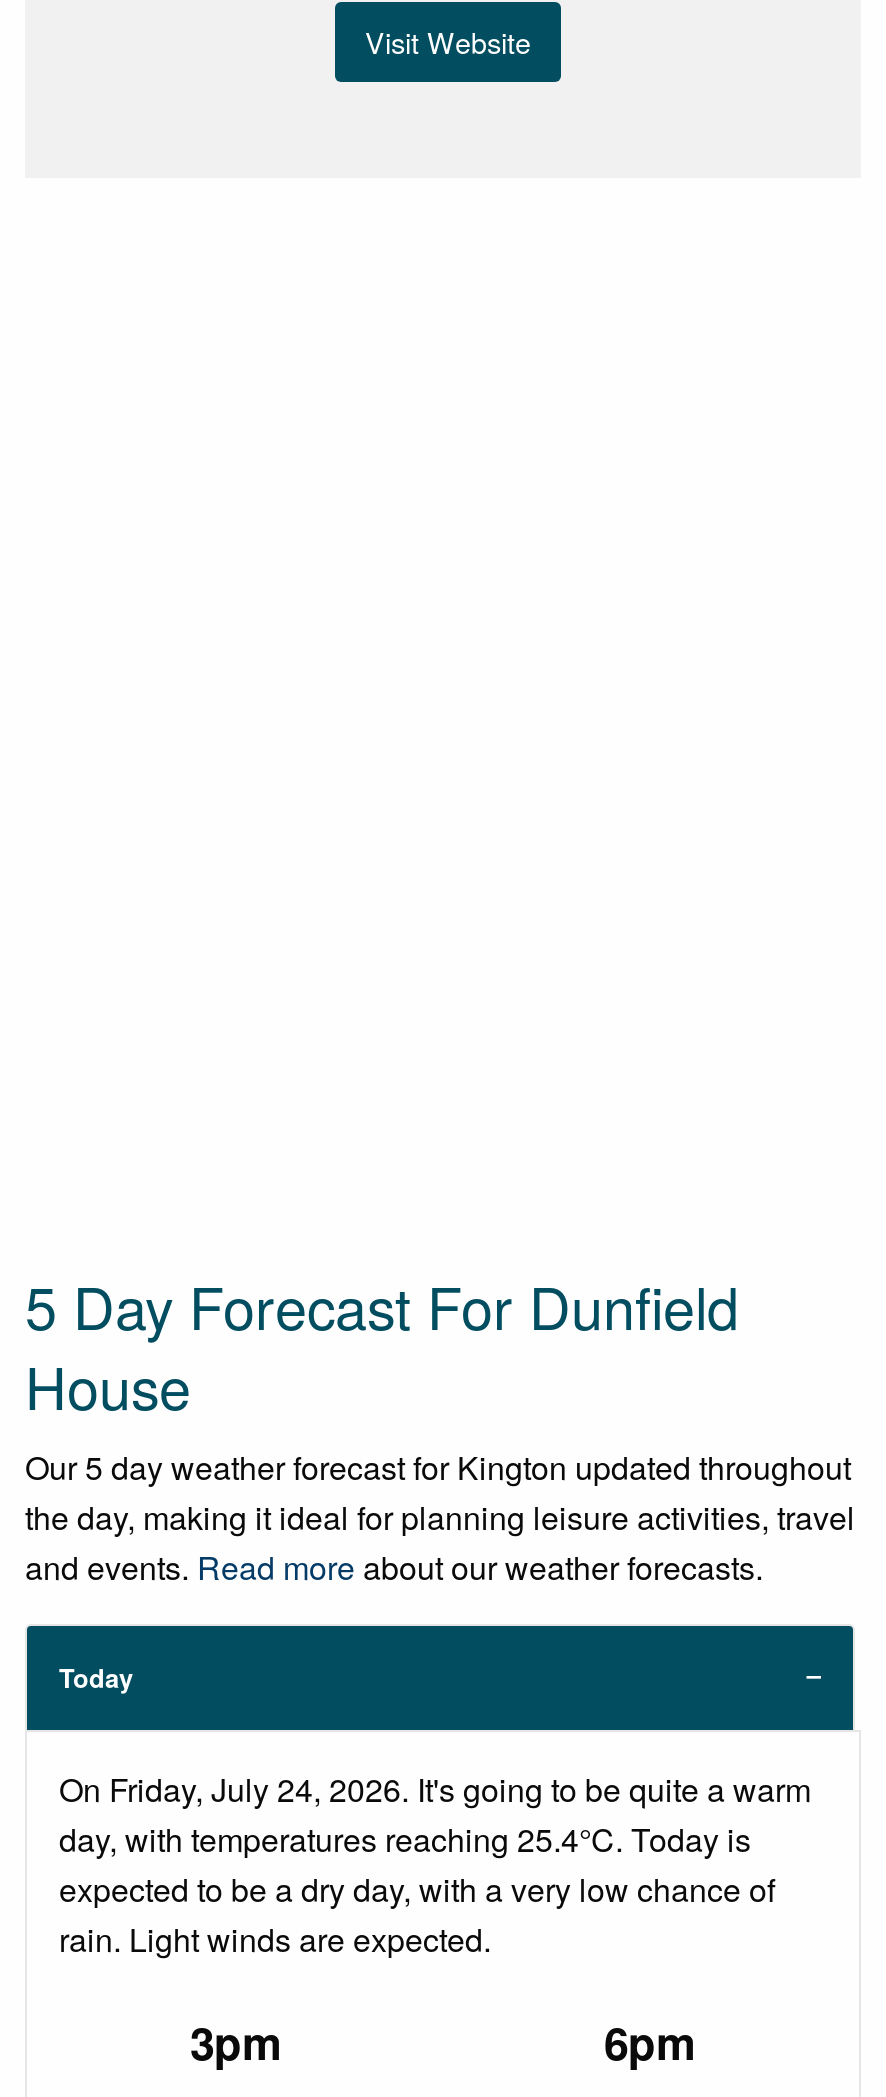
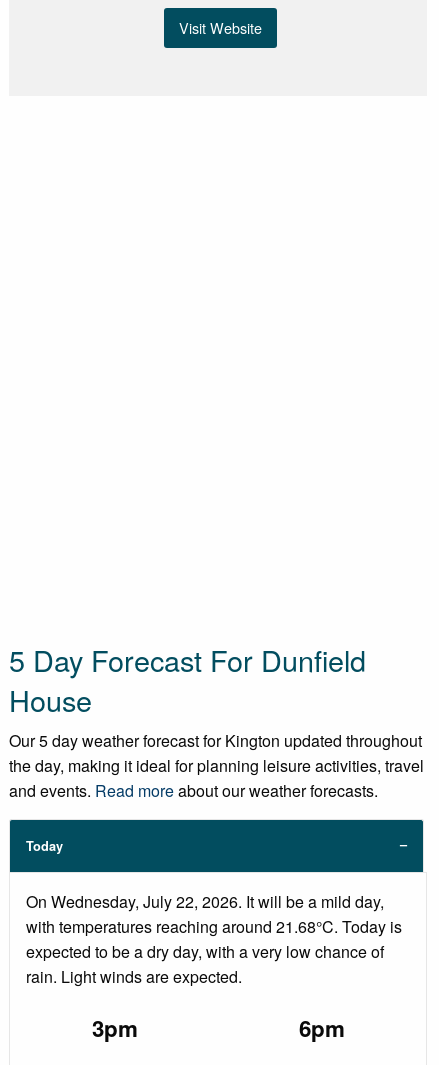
- On Friday, July 24, 2026. It's going to be quite a warm
- day, with temperatures reaching 25.4°C. Today is
+ On Wednesday, July 22, 2026. It will be a mild day,
+ with temperatures reaching around 21.68°C. Today is
